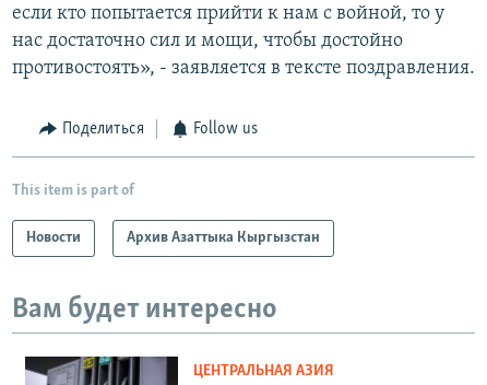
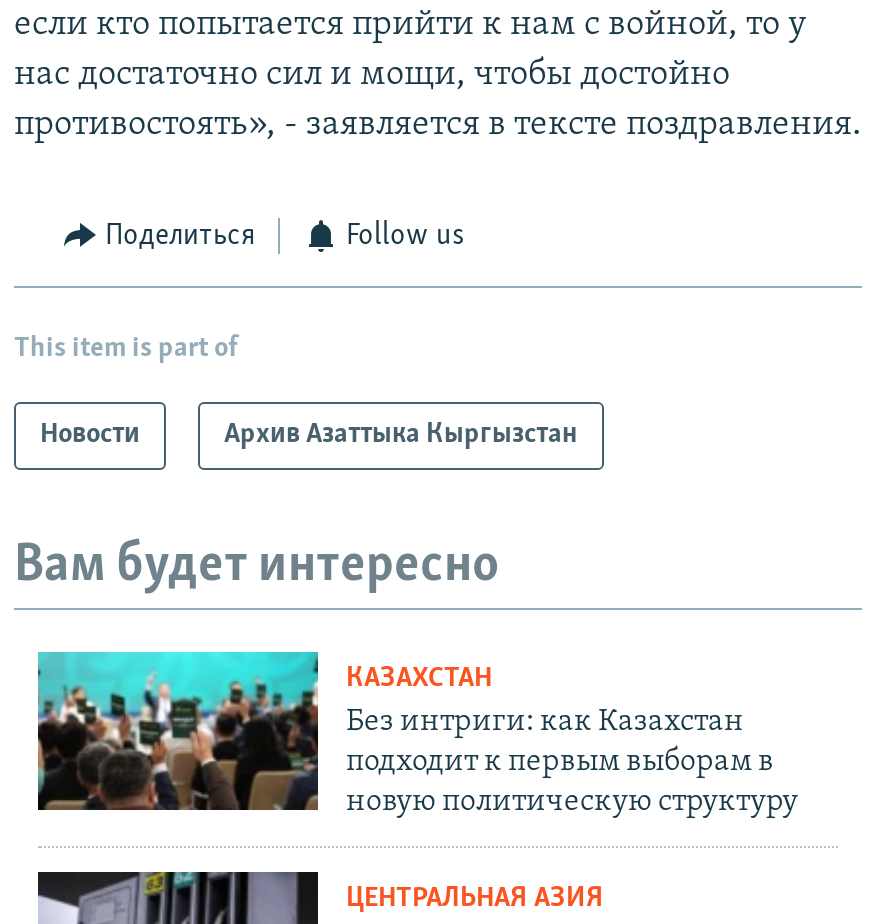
+ [image]
+ КАЗАХСТАН
+ Без интриги: как Казахстан
+ подходит к первым выборам в
+ новую политическую структуру
